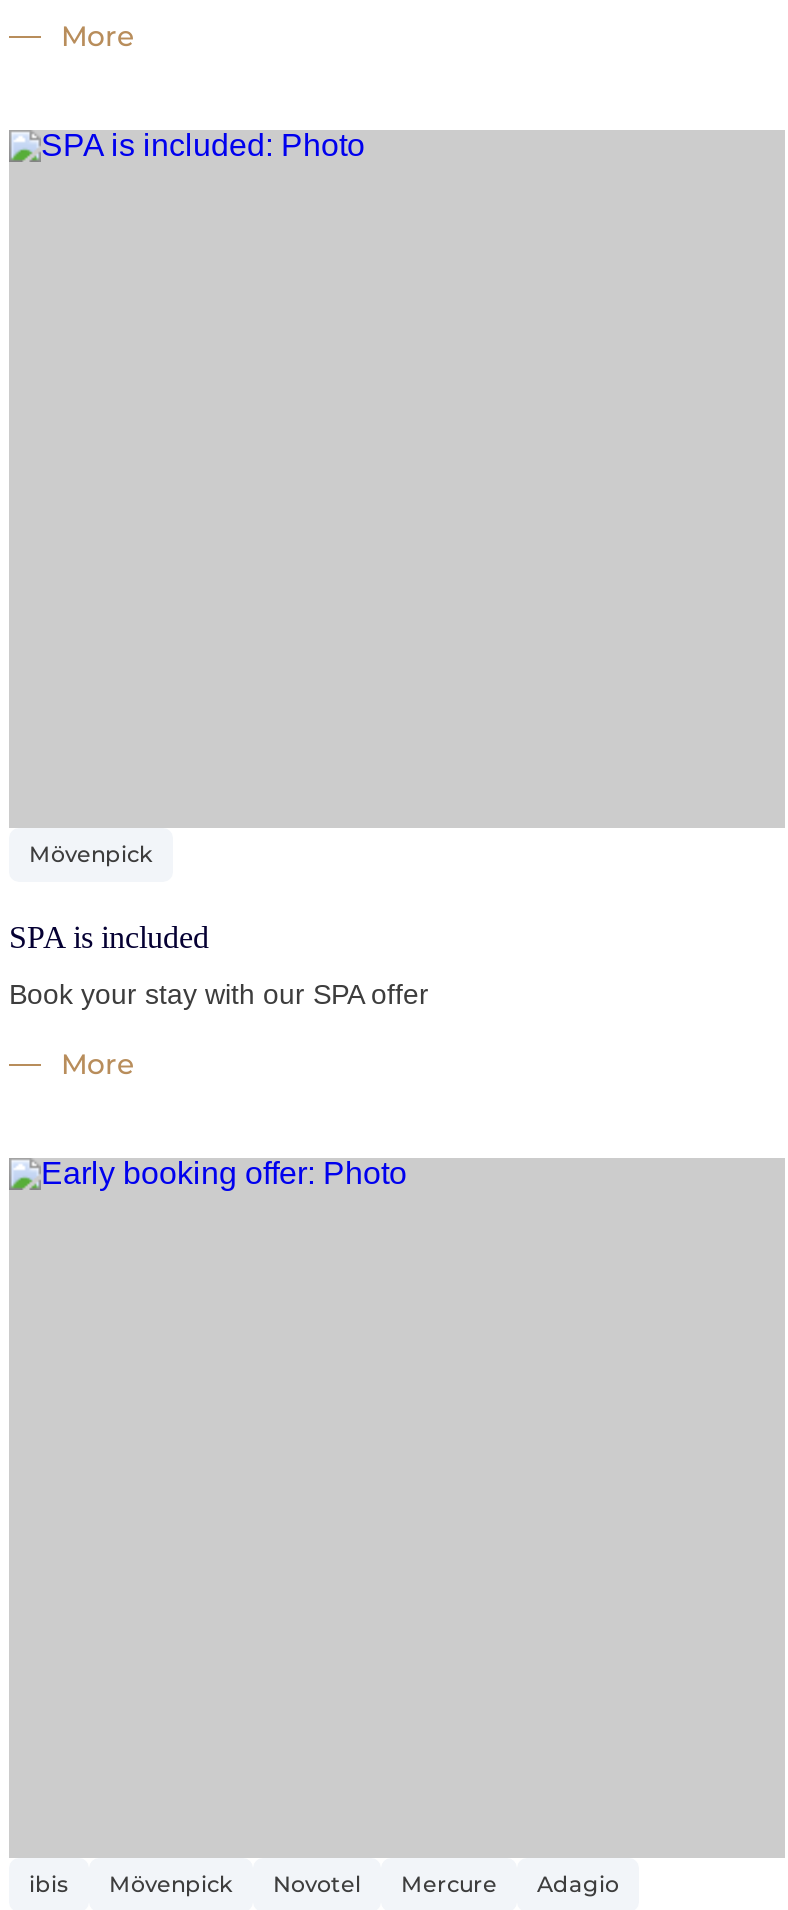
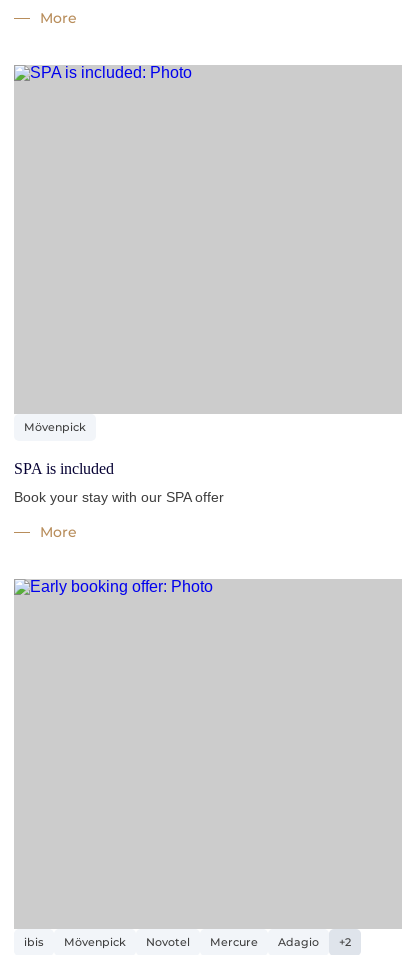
+ +2
